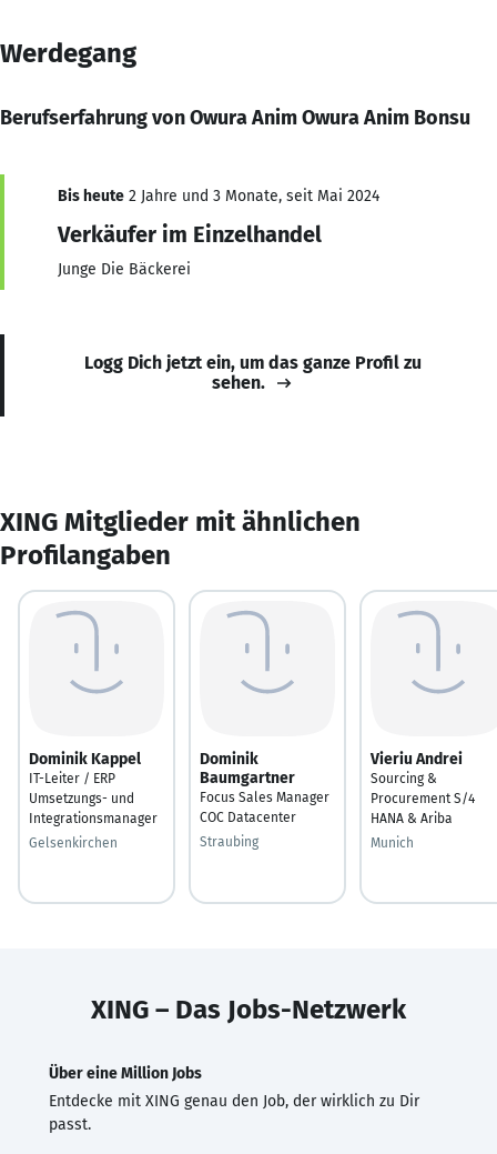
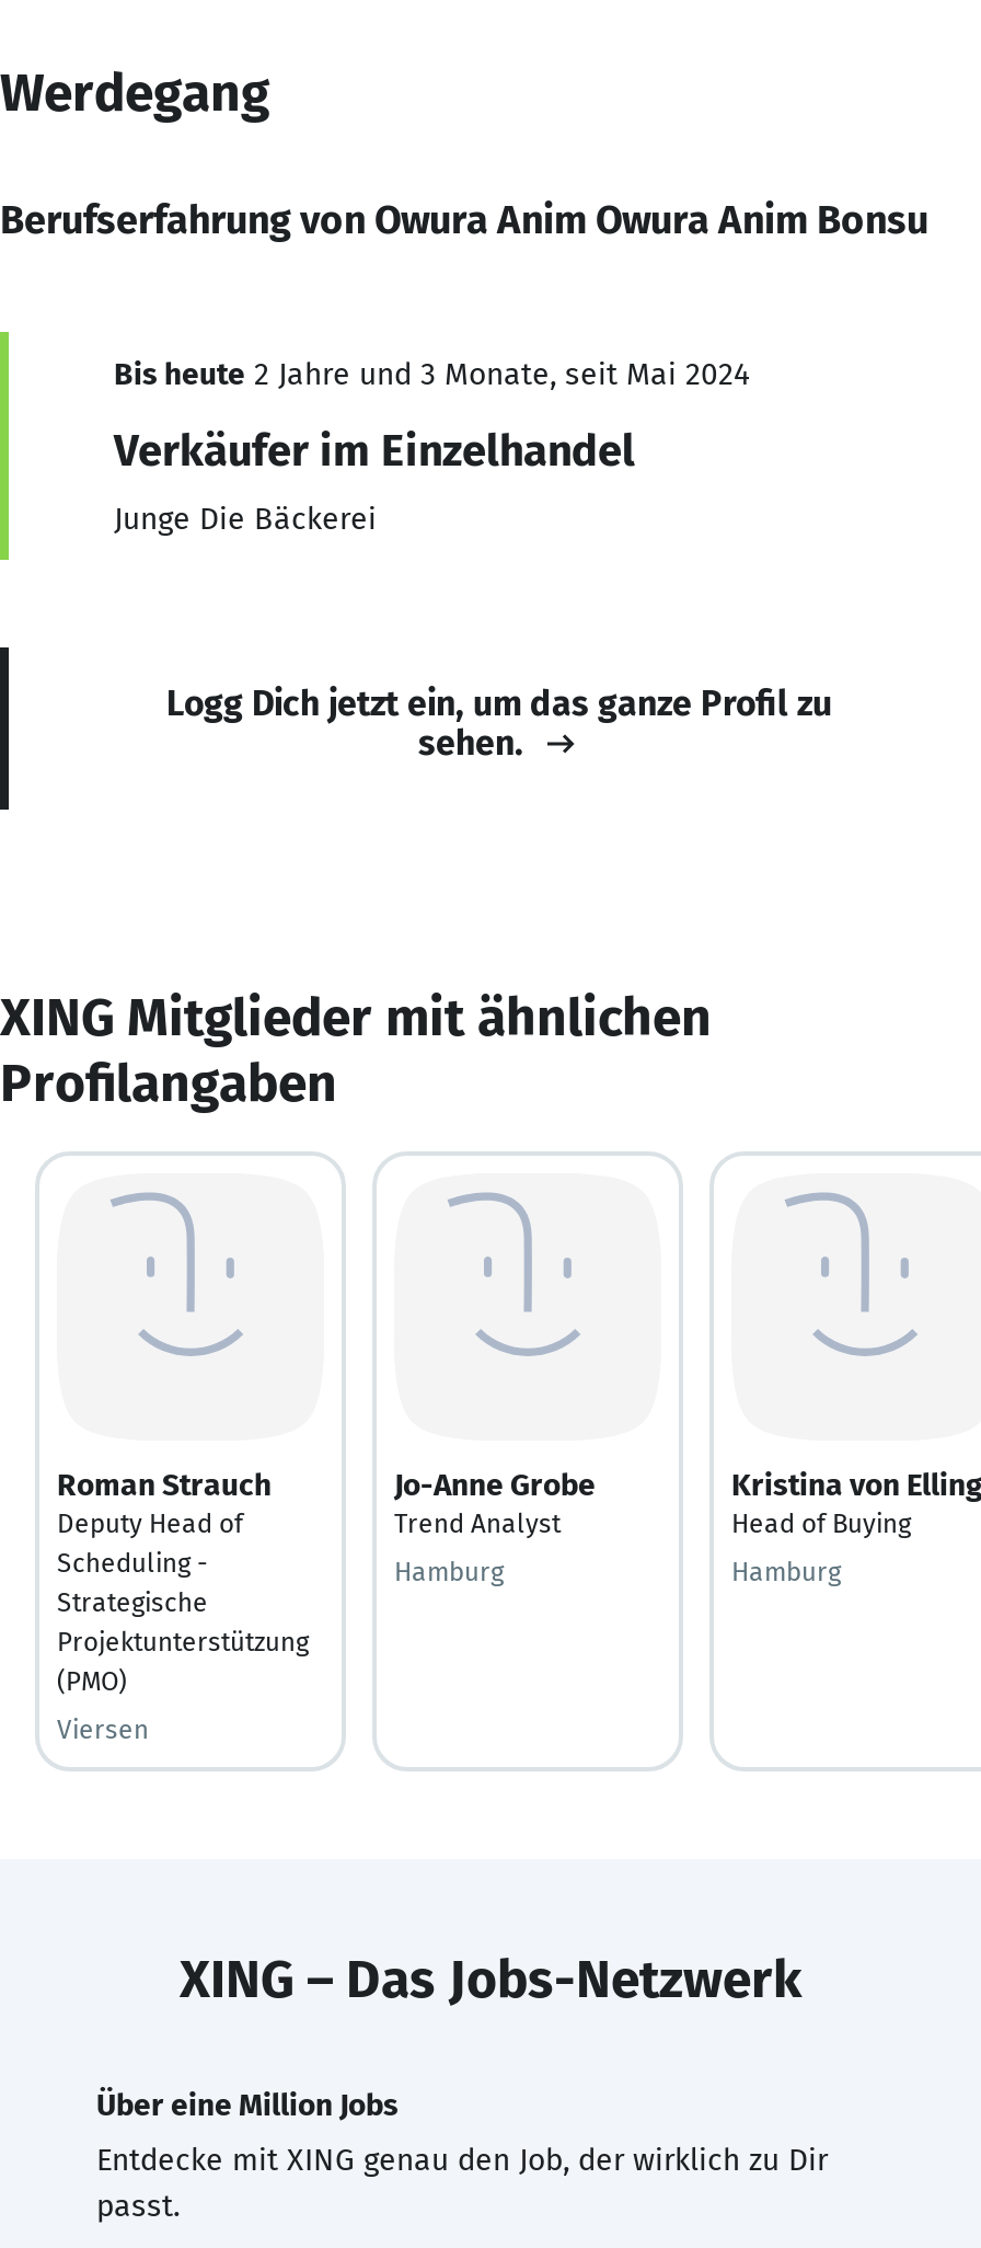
- Dominik Kappel
- IT-Leiter / ERP
- Umsetzungs- und
- Integrationsmanager
+ Roman Strauch
+ Deputy Head of
+ Scheduling -
+ Strategische
+ Projektunterstützung
+ (PMO)

- Dominik
- Baumgartner
- Focus Sales Manager
- COC Datacenter
+ Jo-Anne Grobe
+ Trend Analyst

- Vieriu Andrei
- Sourcing &
- Procurement S/4
- HANA & Ariba
+ Kristina von Elling
+ Head of Buying

- Gelsenkirchen
+ Viersen

- Straubing
+ Hamburg

- Munich
+ Hamburg
